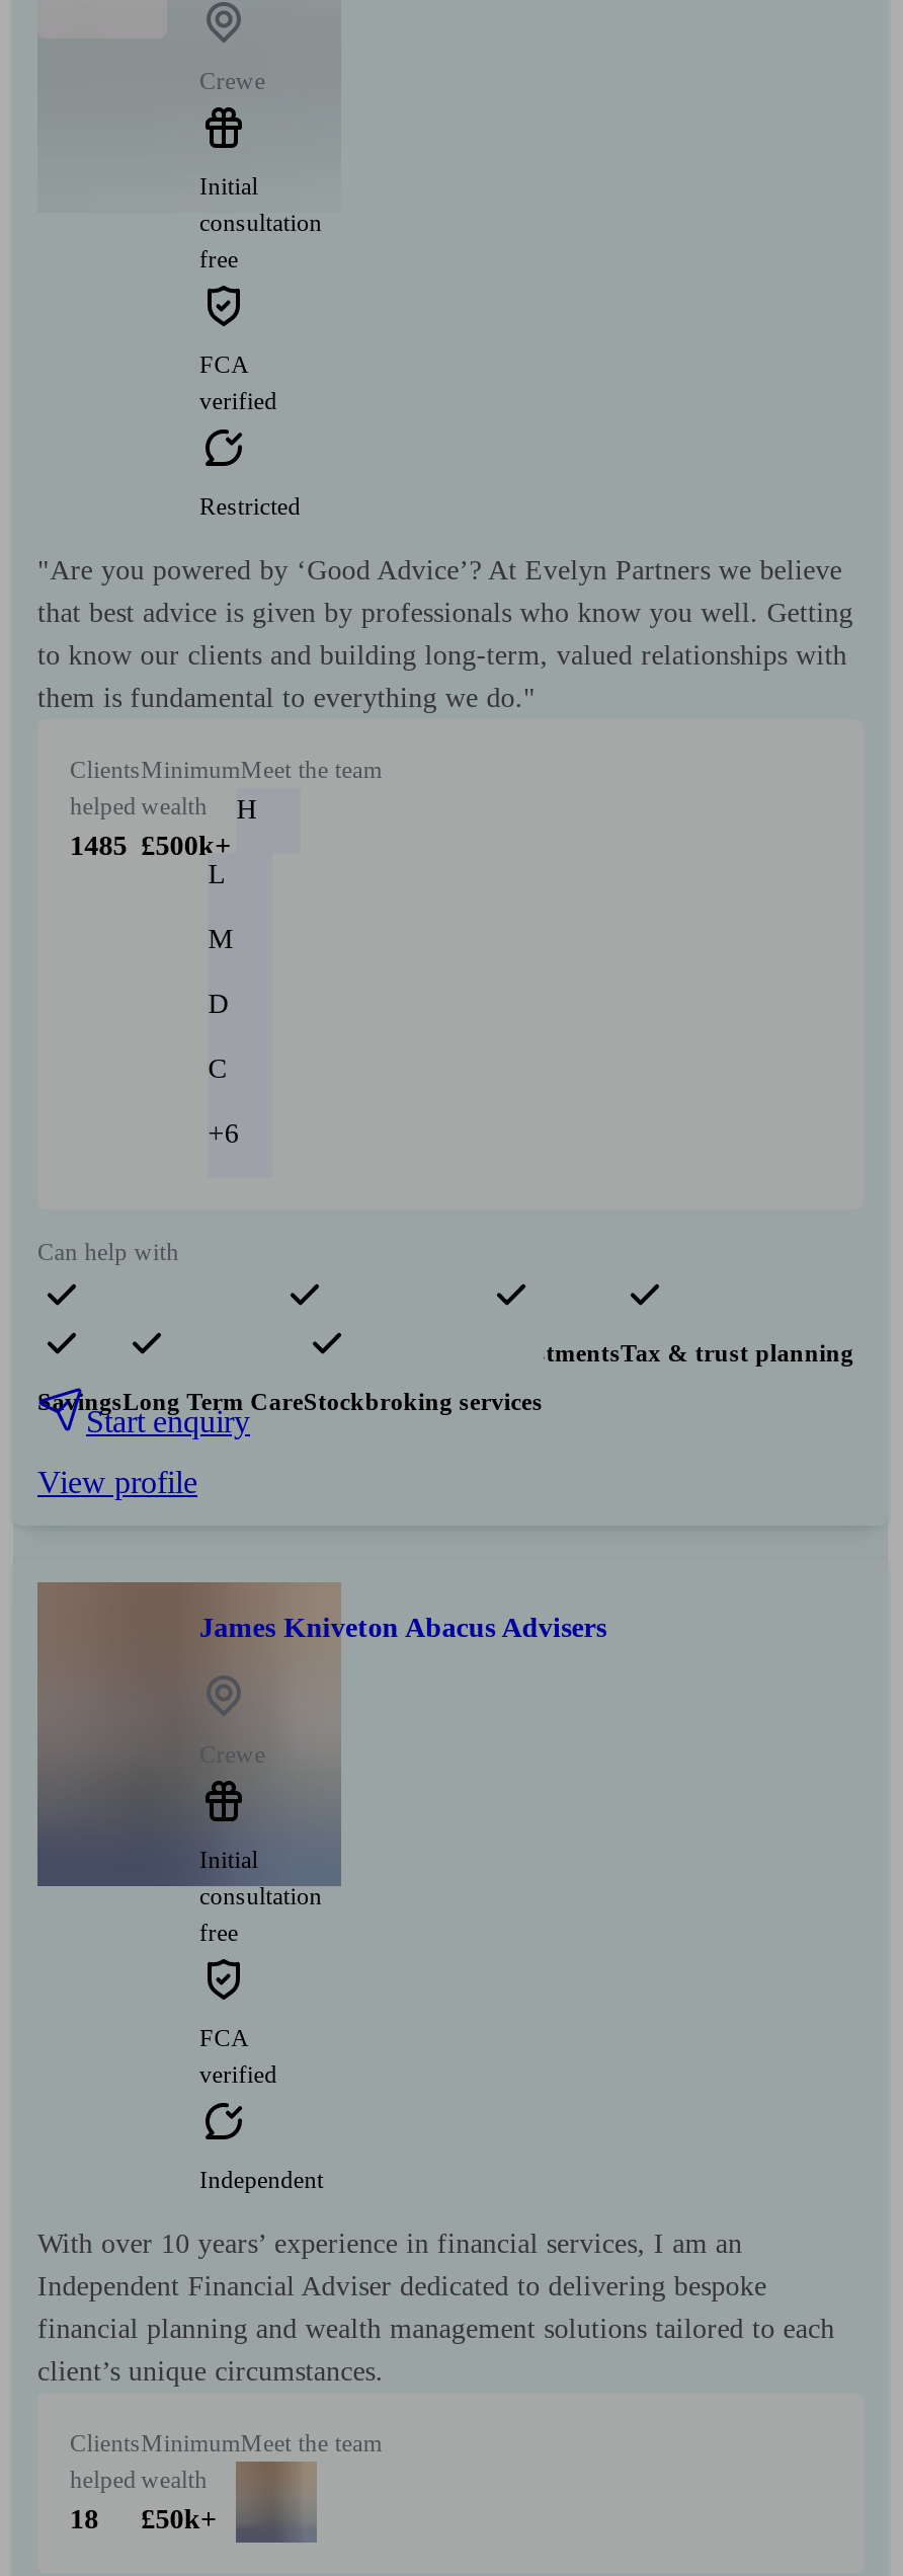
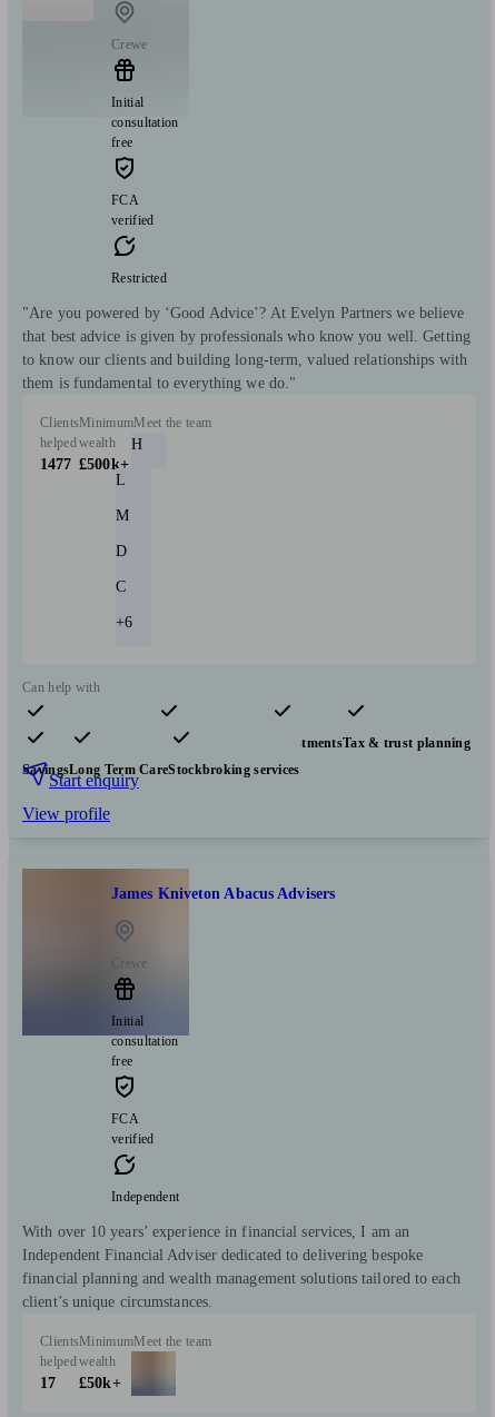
- 1485 £500k+
+ 1477 £500k+

- 18 £50k+
+ 17 £50k+
